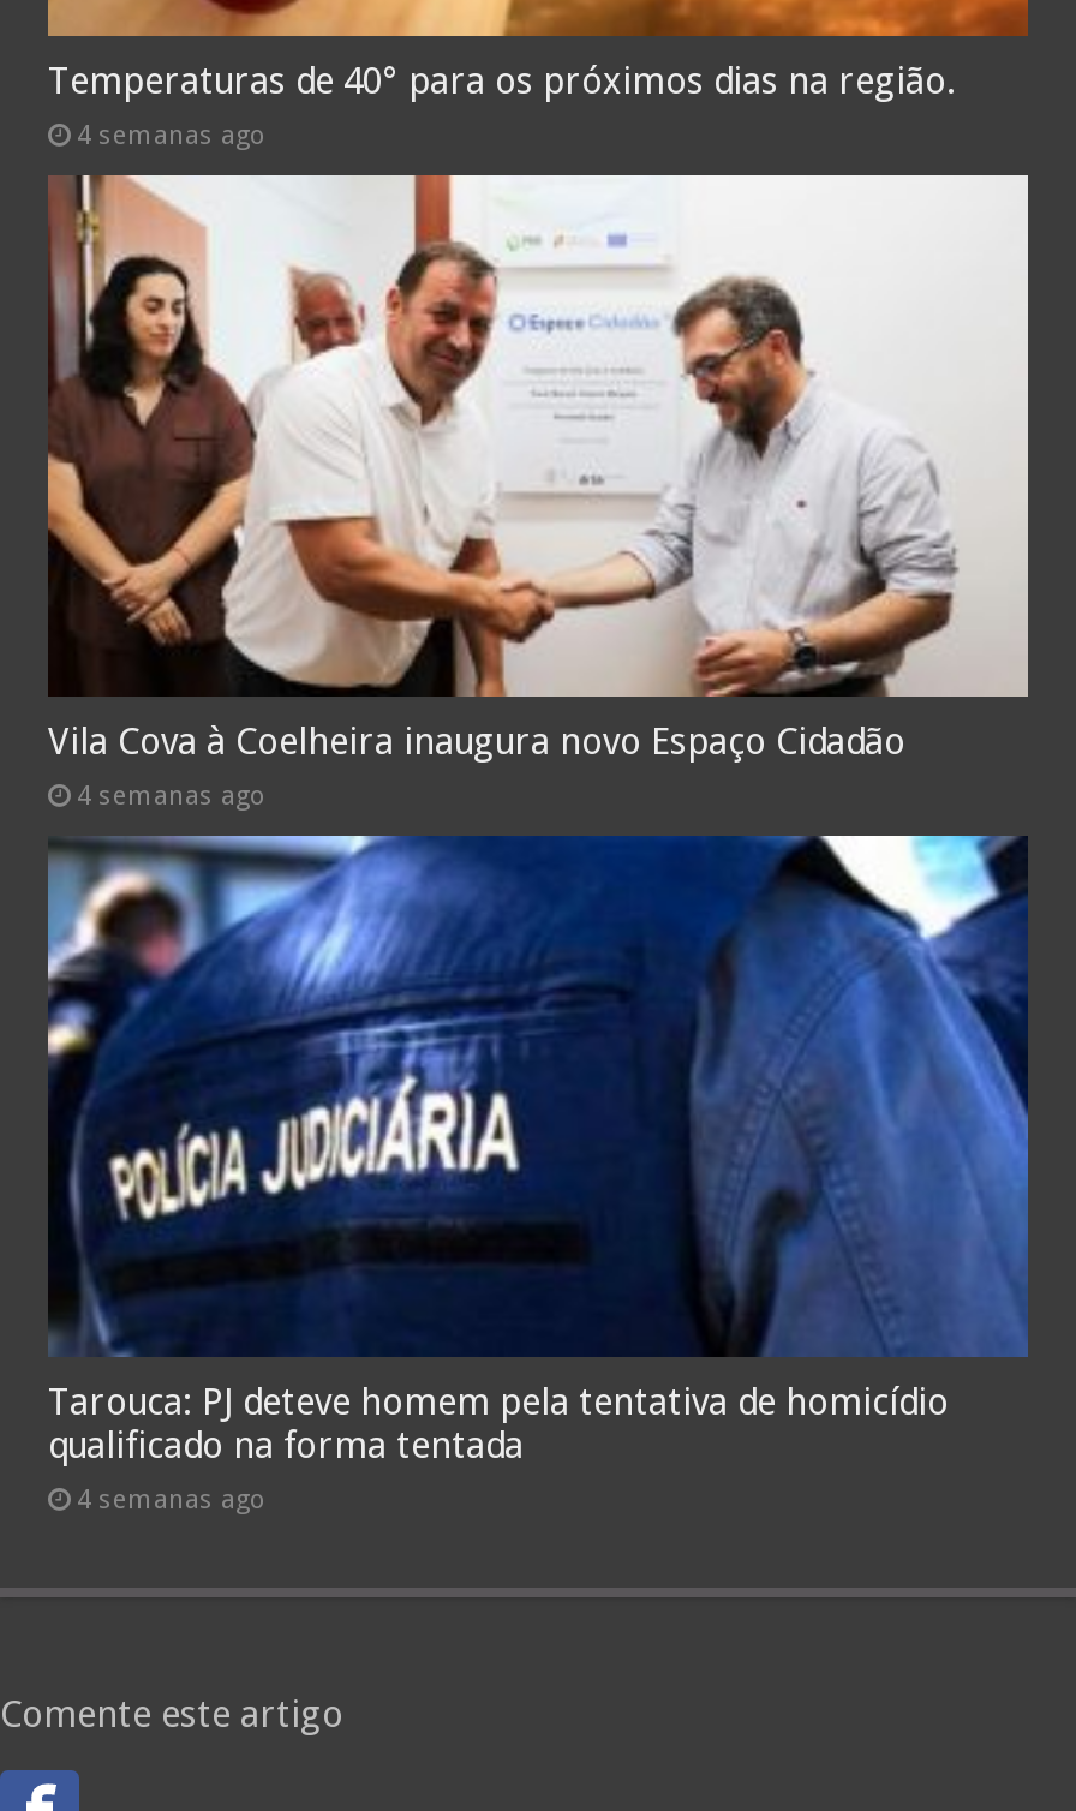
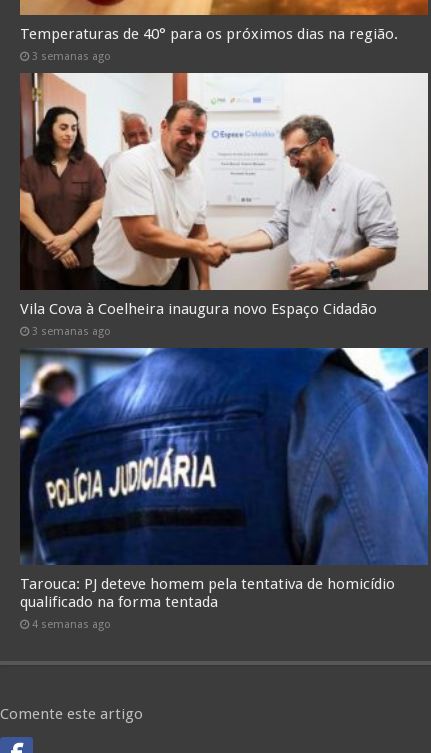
- 4 semanas ago
+ 3 semanas ago

- 4 semanas ago
+ 3 semanas ago
